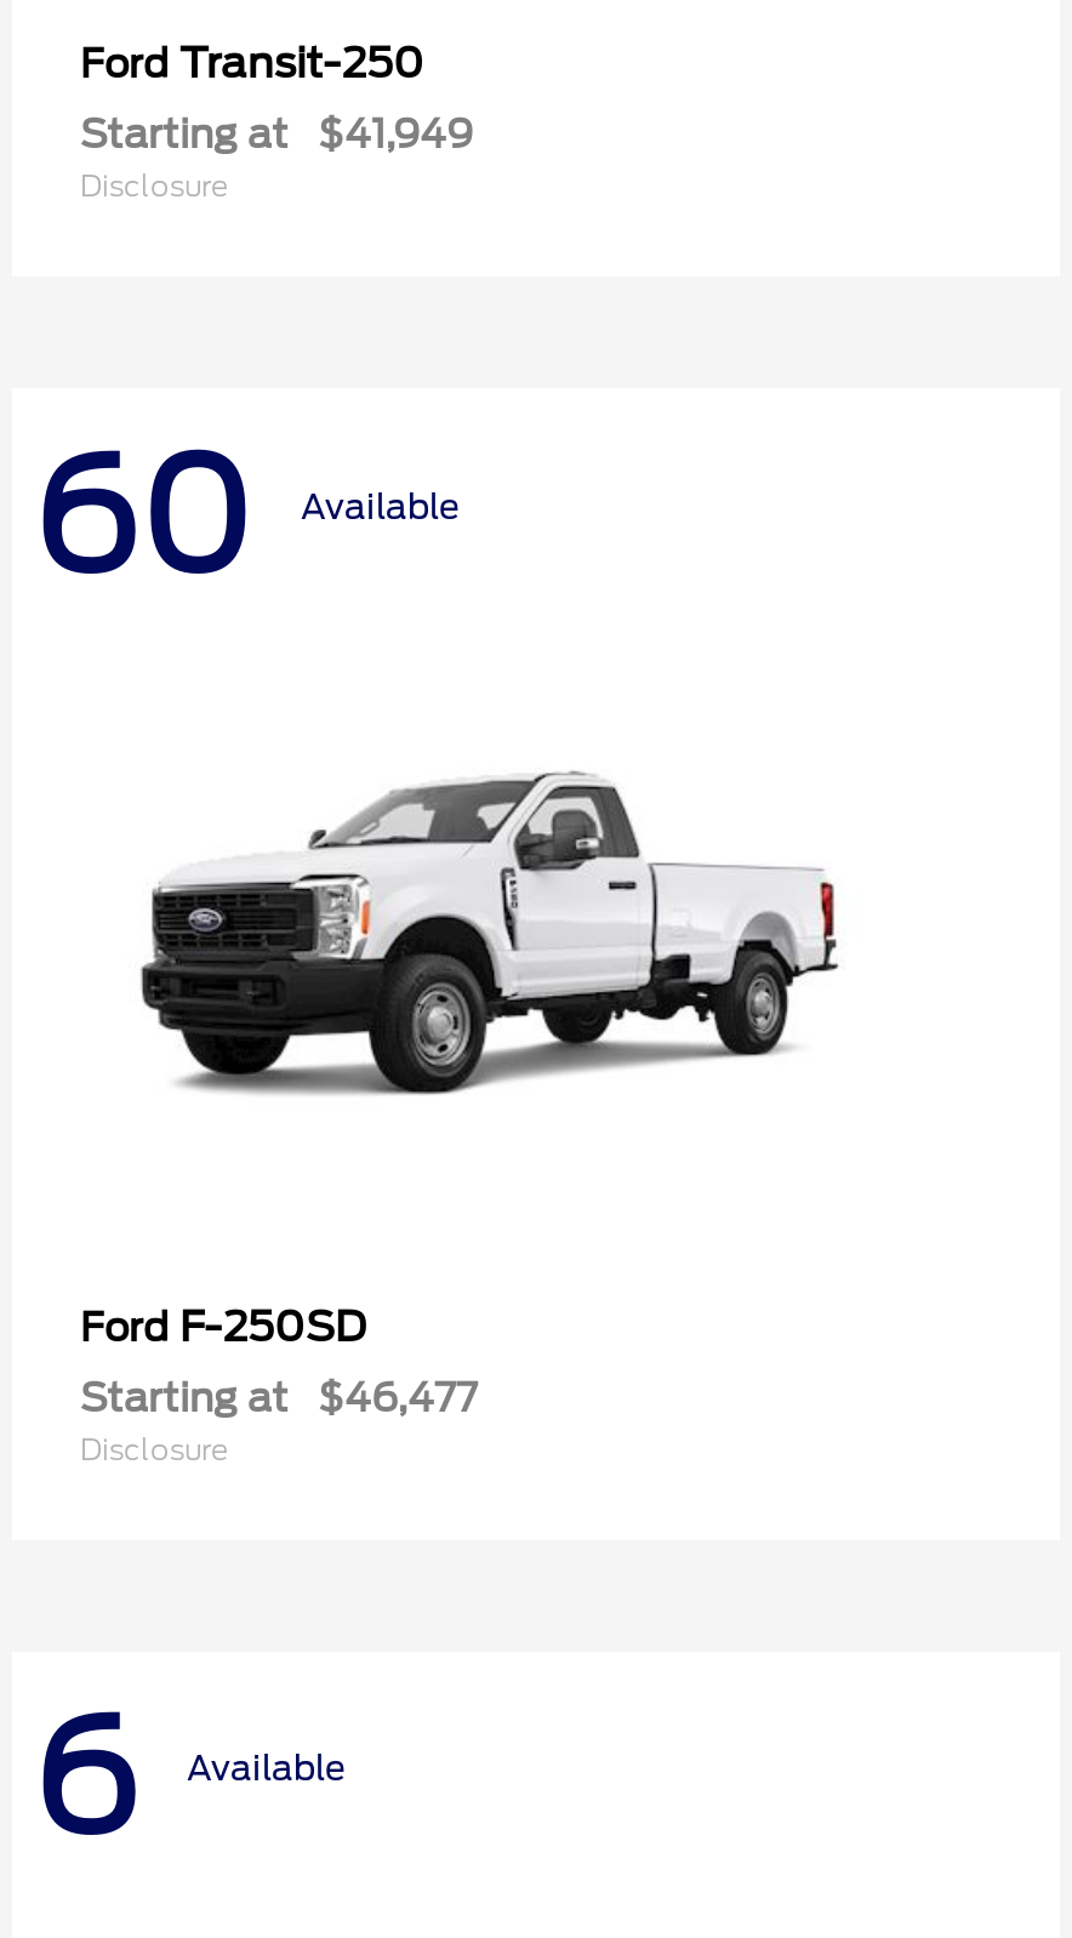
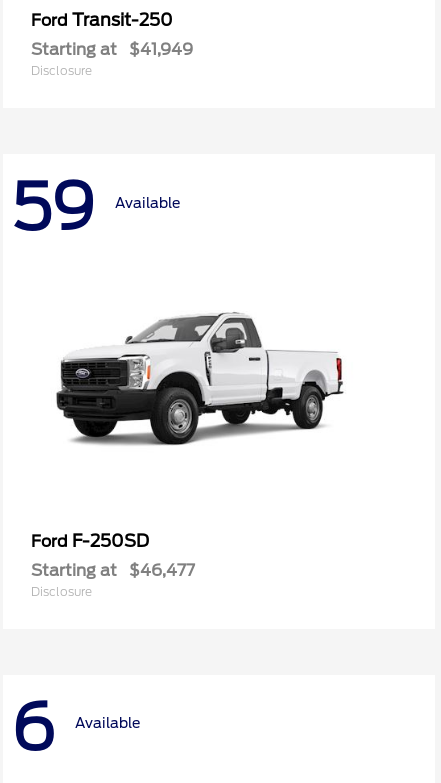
- 60 Available
+ 59 Available
